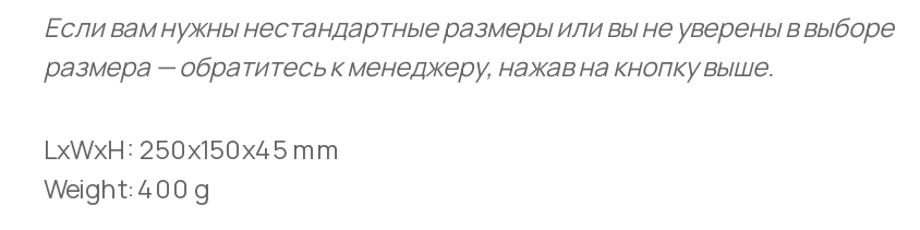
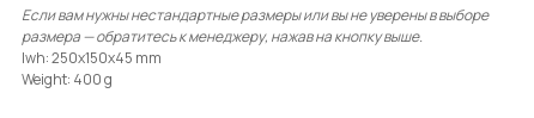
- LxWxH: 250x150x45 mm
+ lwh: 250x150x45 mm
